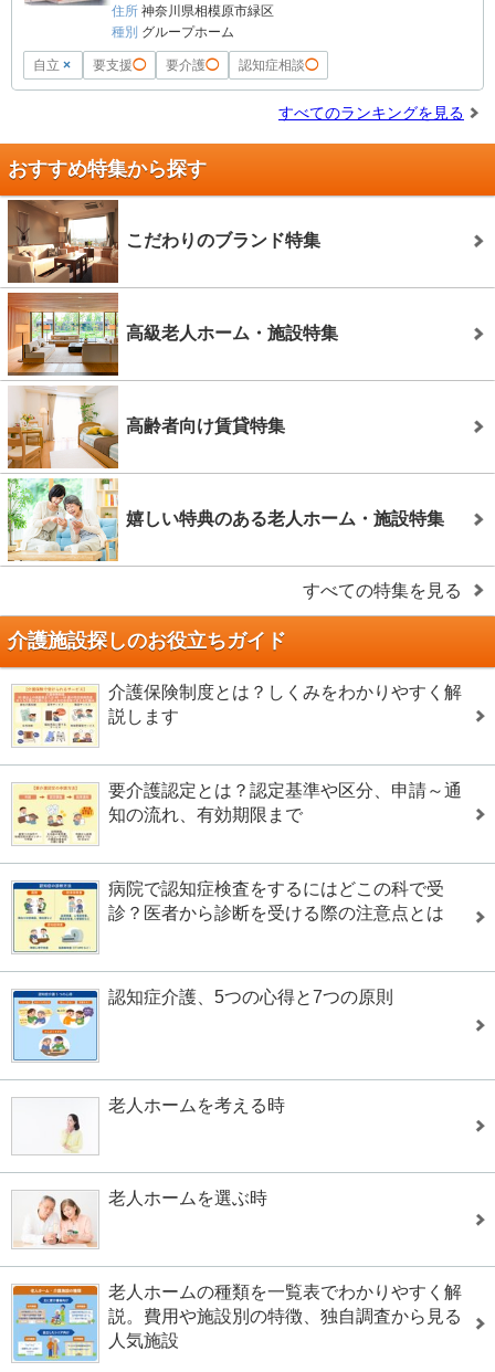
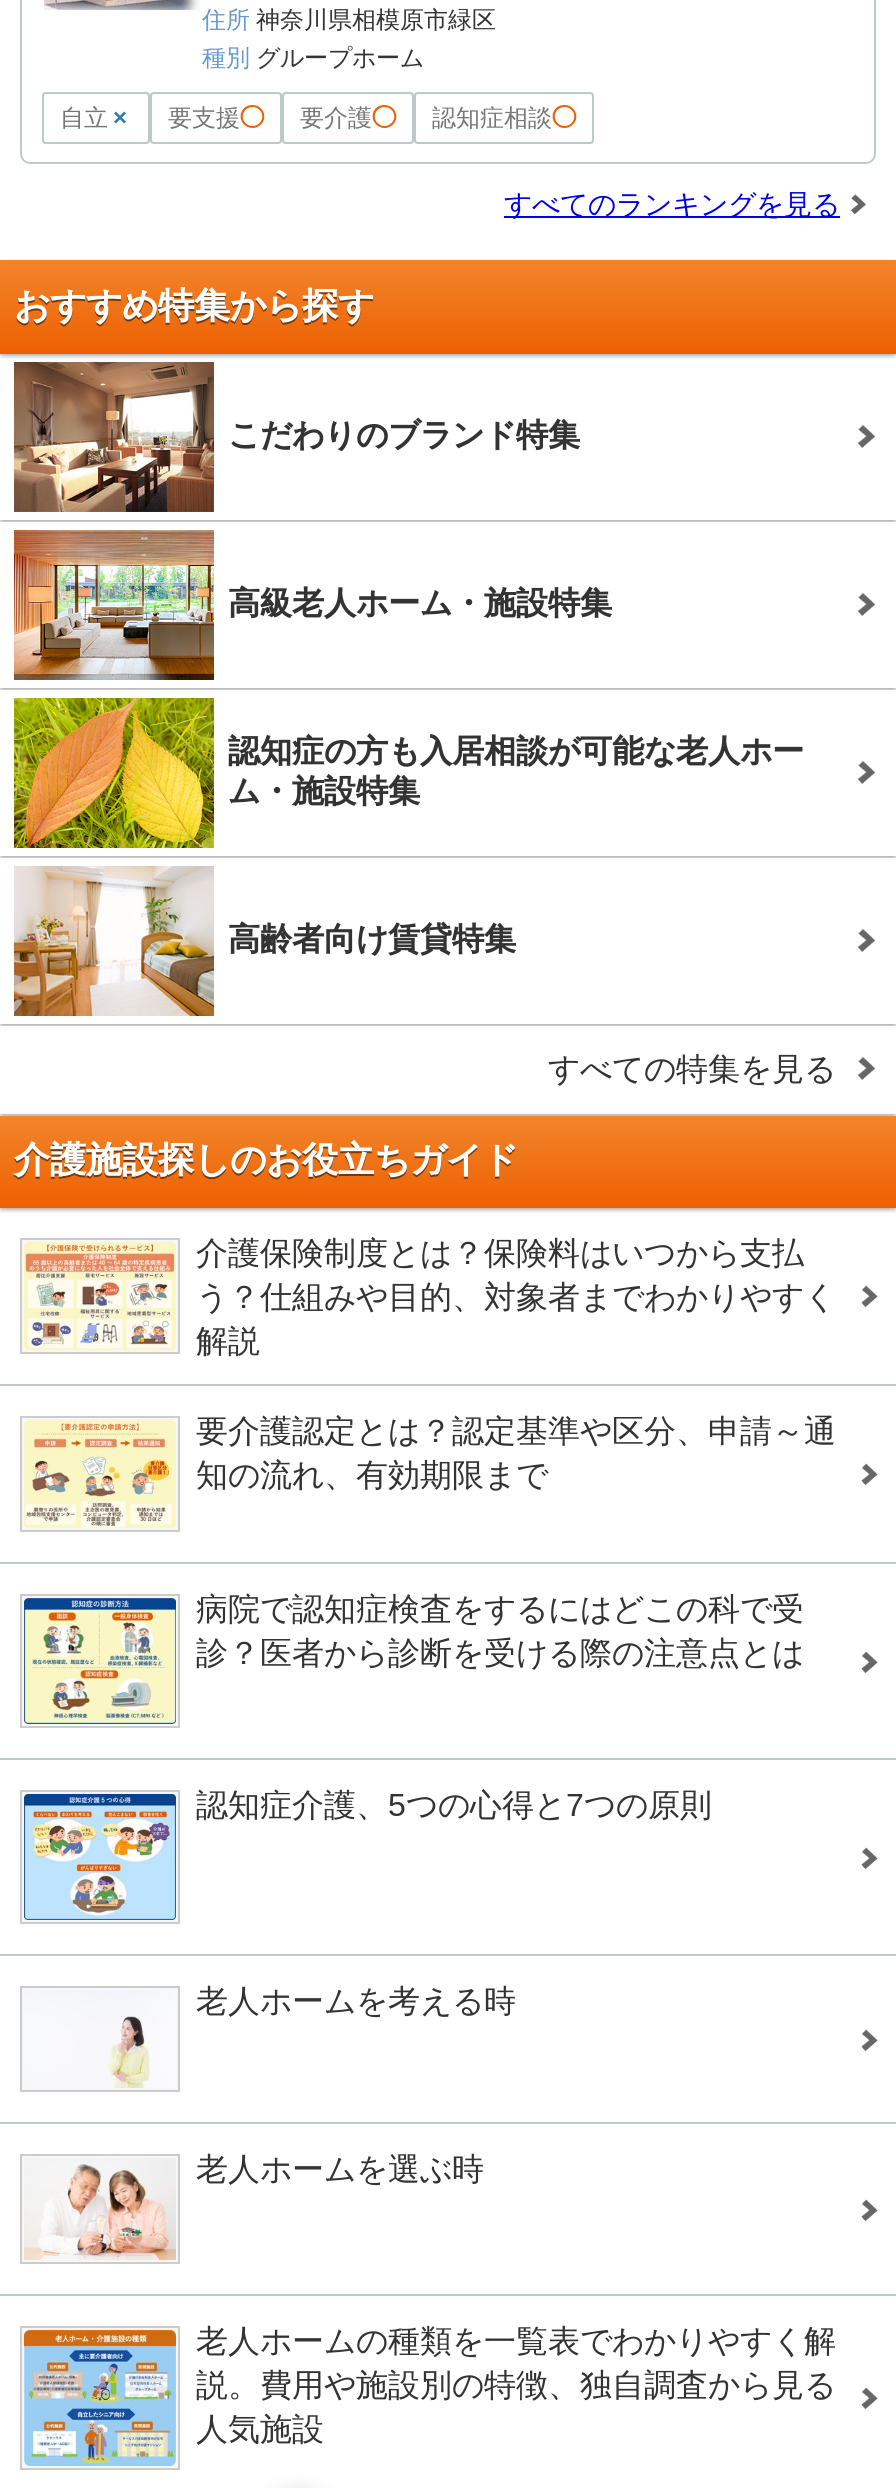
+ [image]
+ 認知症の方も入居相談が可能な老人ホー
+ ム・施設特集

moved down: 高齢者向け賃貸特集

- [image]
- 嬉しい特典のある老人ホーム・施設特集

- 介護保険制度とは？しくみをわかりやすく解
- 説します
+ 介護保険制度とは？保険料はいつから支払
+ う？仕組みや目的、対象者までわかりやすく
+ 解説
